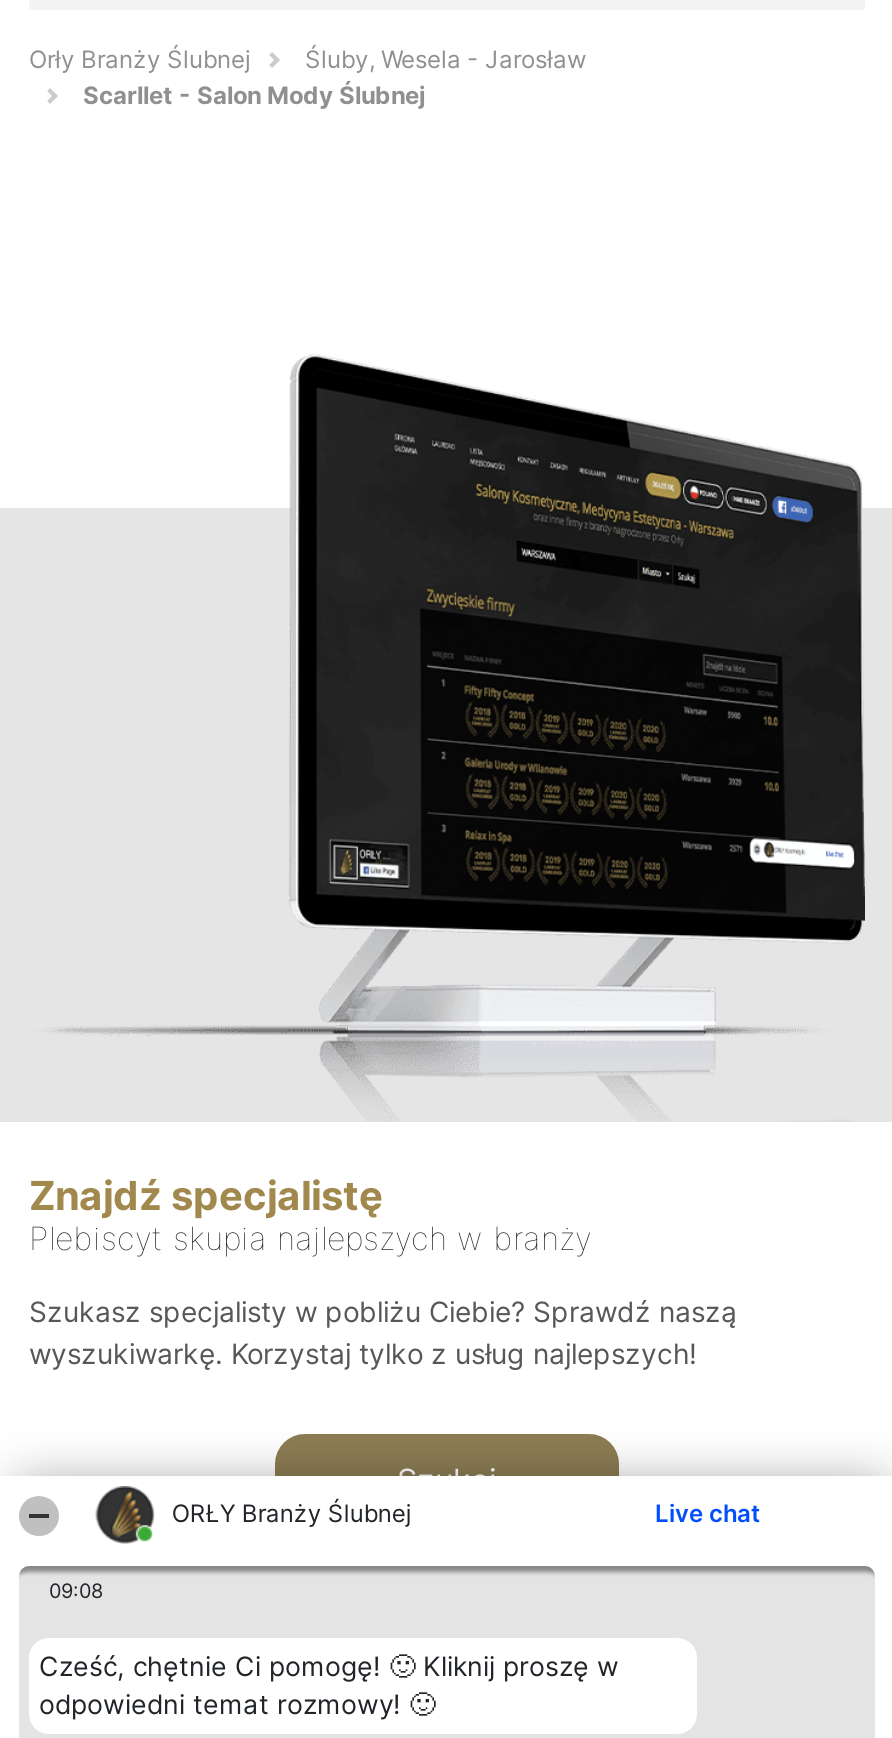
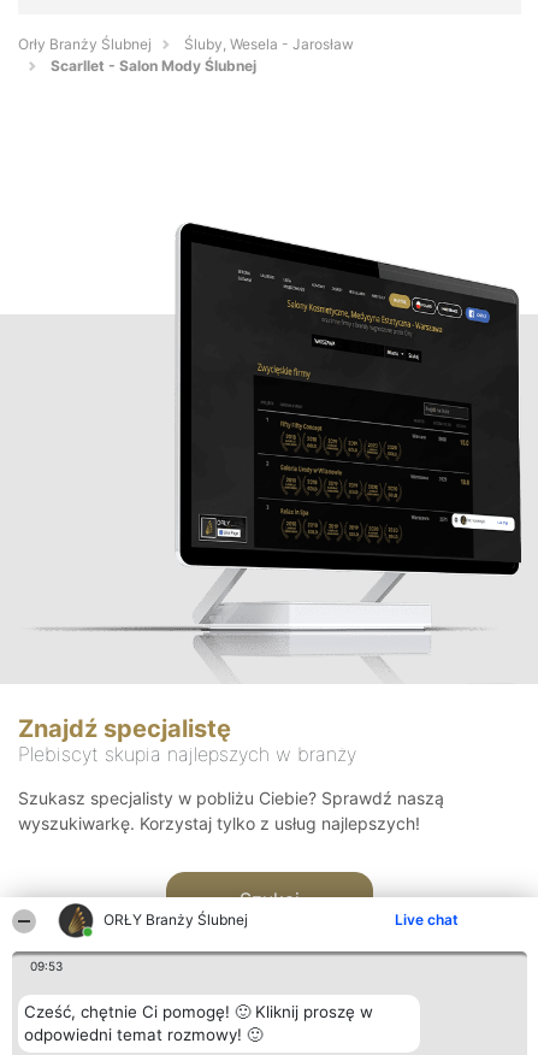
- 09:08
+ 09:53
